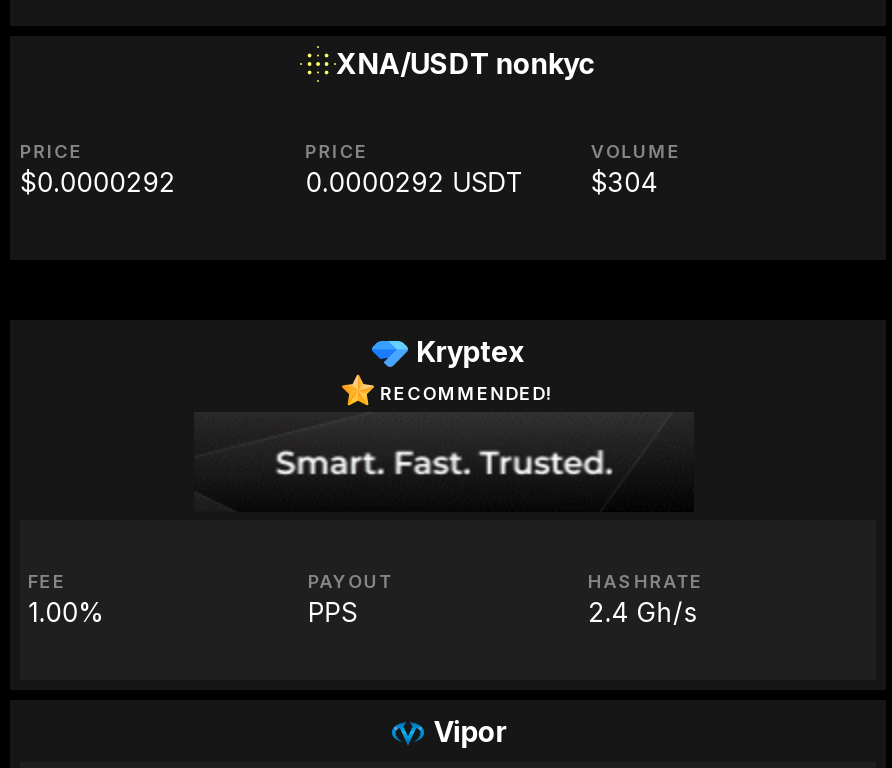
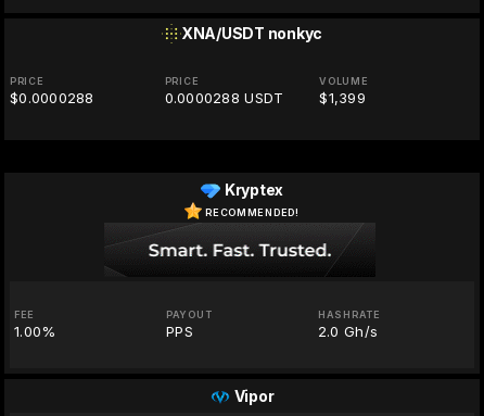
- $0.0000292
+ $0.0000288

- 0.0000292 USDT
+ 0.0000288 USDT

- $304
+ $1,399

- 2.4 Gh/s
+ 2.0 Gh/s
